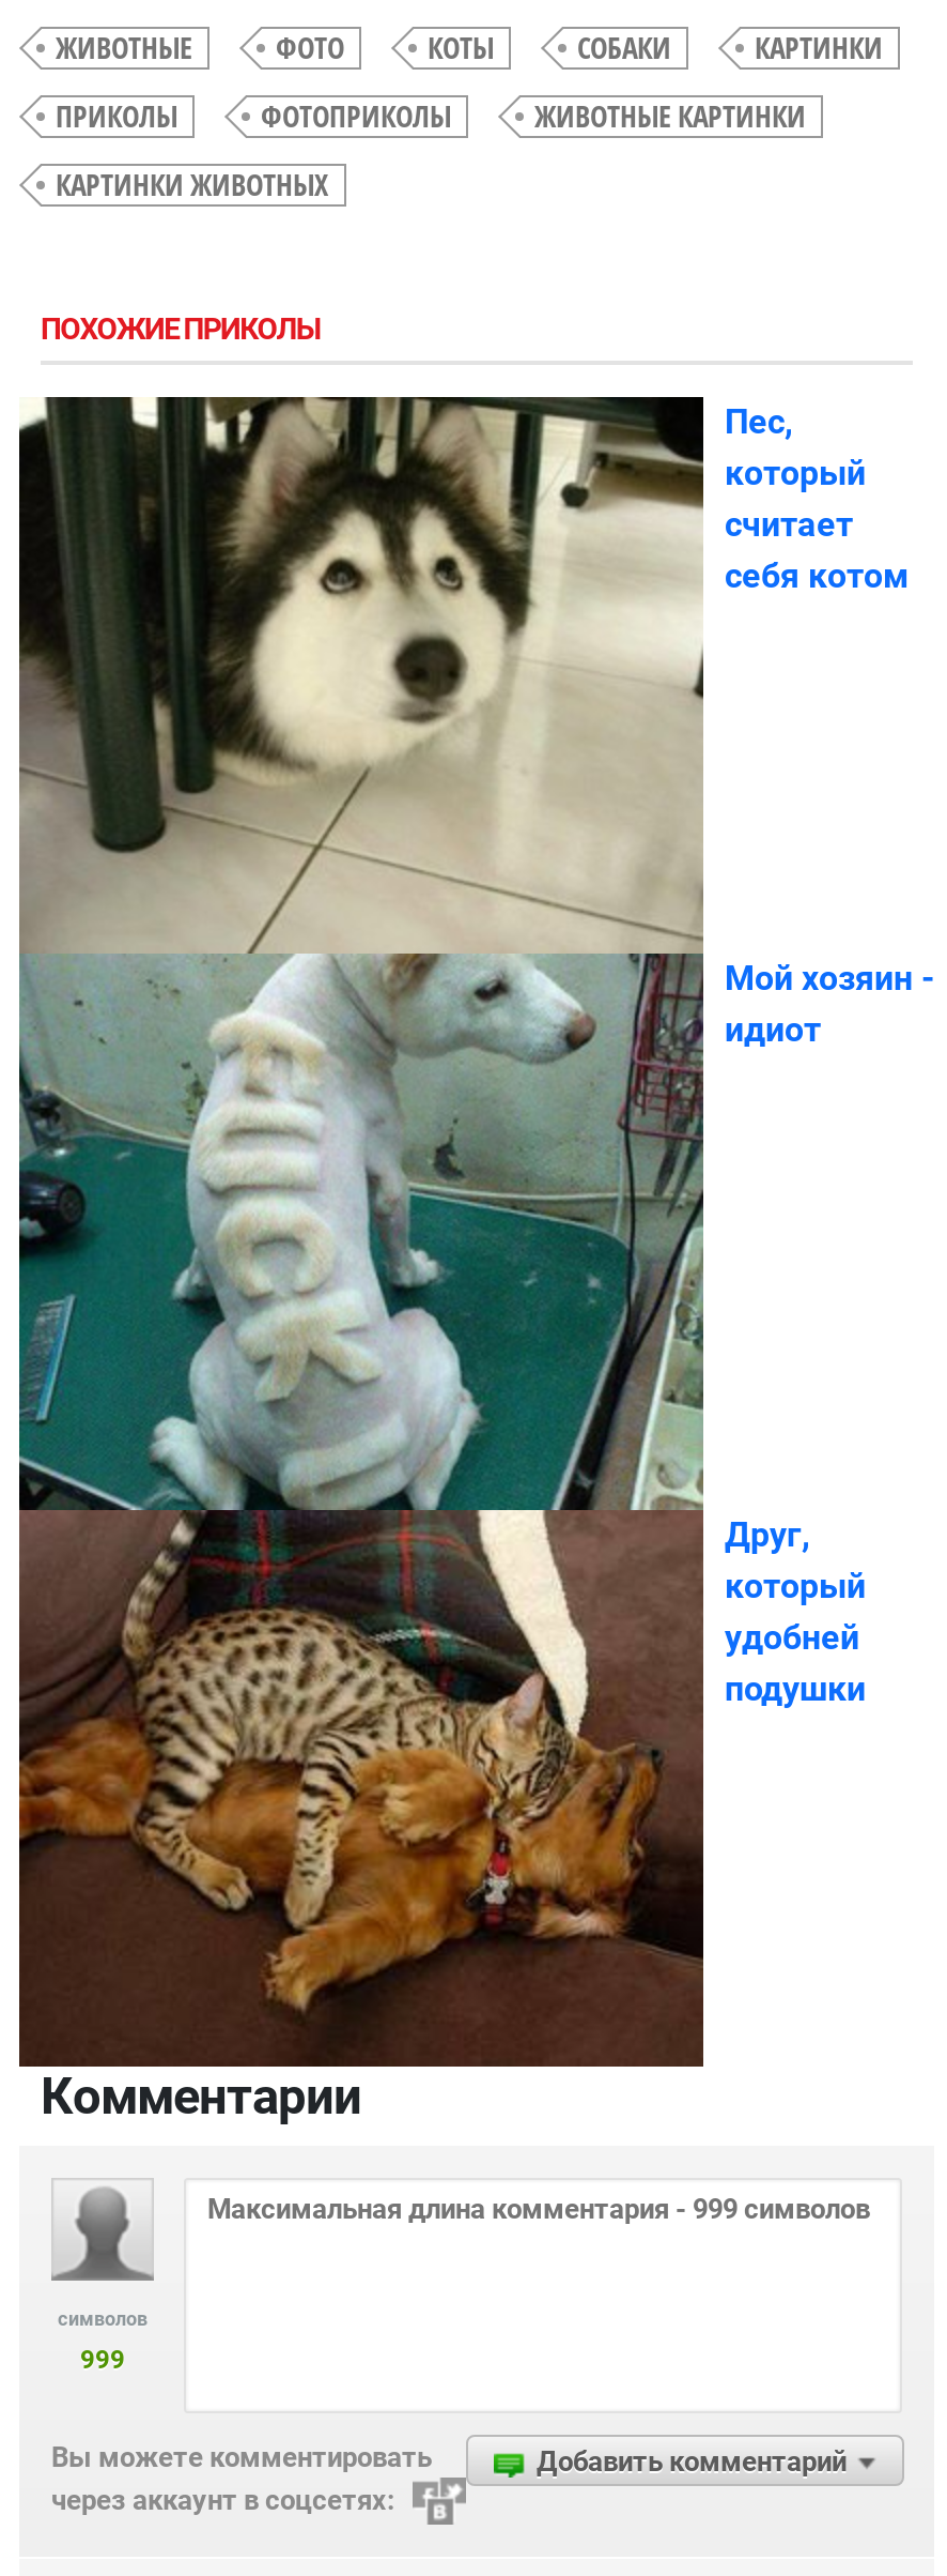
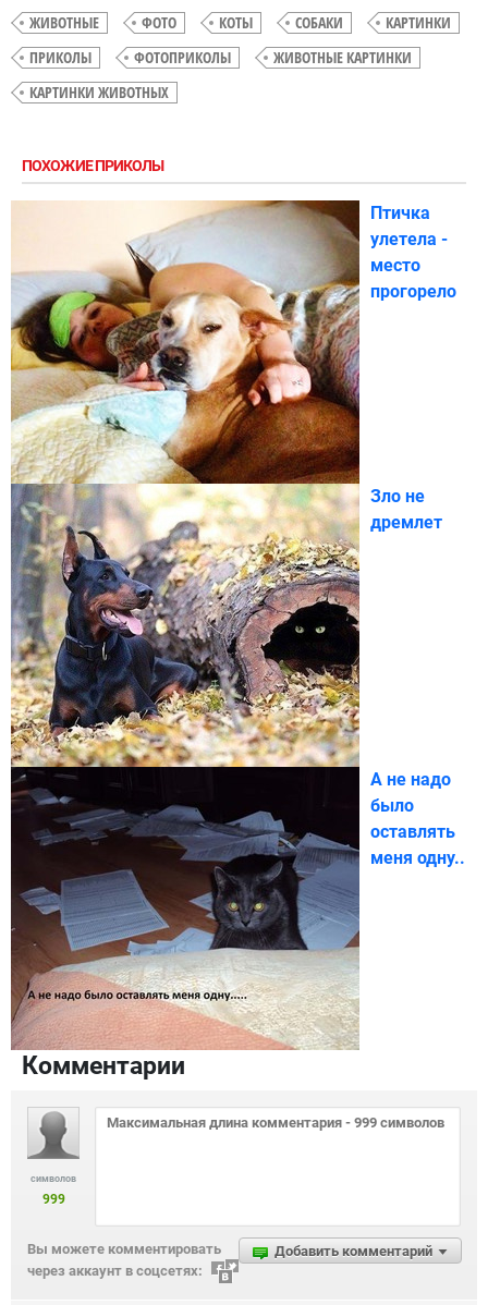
- [image]
- Пес,
- который
- считает
- себя котом
+ [image]
+ Птичка
+ улетела -
+ место
+ прогорело

- Мой хозяин -
- идиот
+ Зло не
+ дремлет

- Друг,
- который
- удобней
- подушки
+ А не надо
+ было
+ оставлять
+ меня одну..
